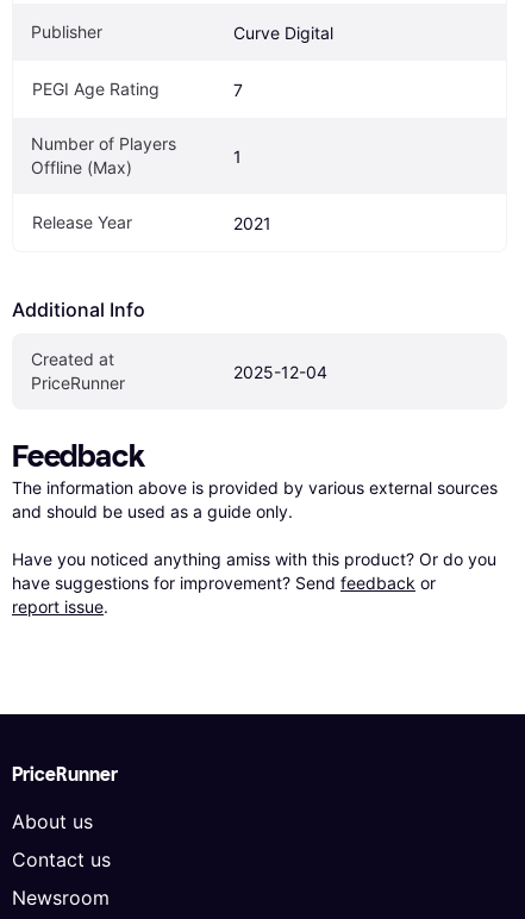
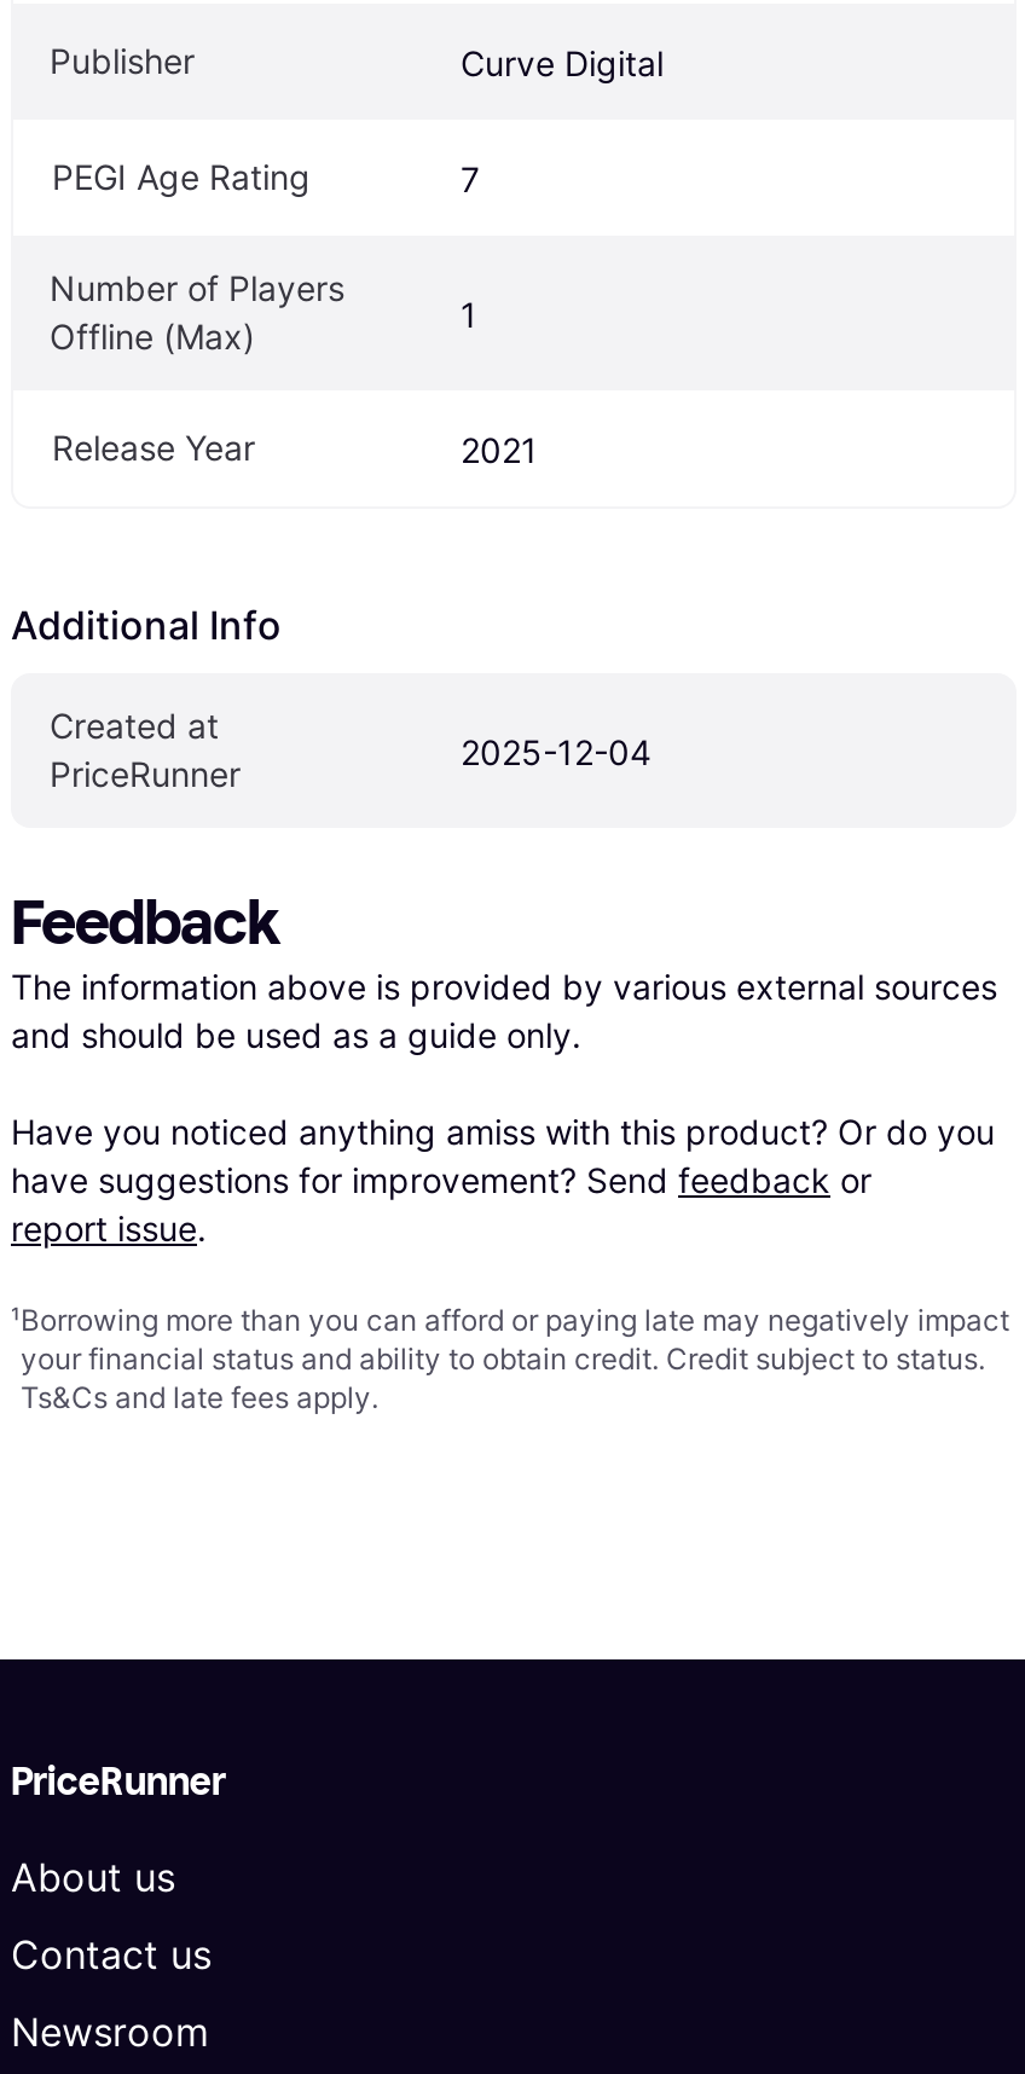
+ ¹Borrowing more than you can afford or paying late may negatively impact
+ your financial status and ability to obtain credit. Credit subject to status.
+ Ts&Cs and late fees apply.
